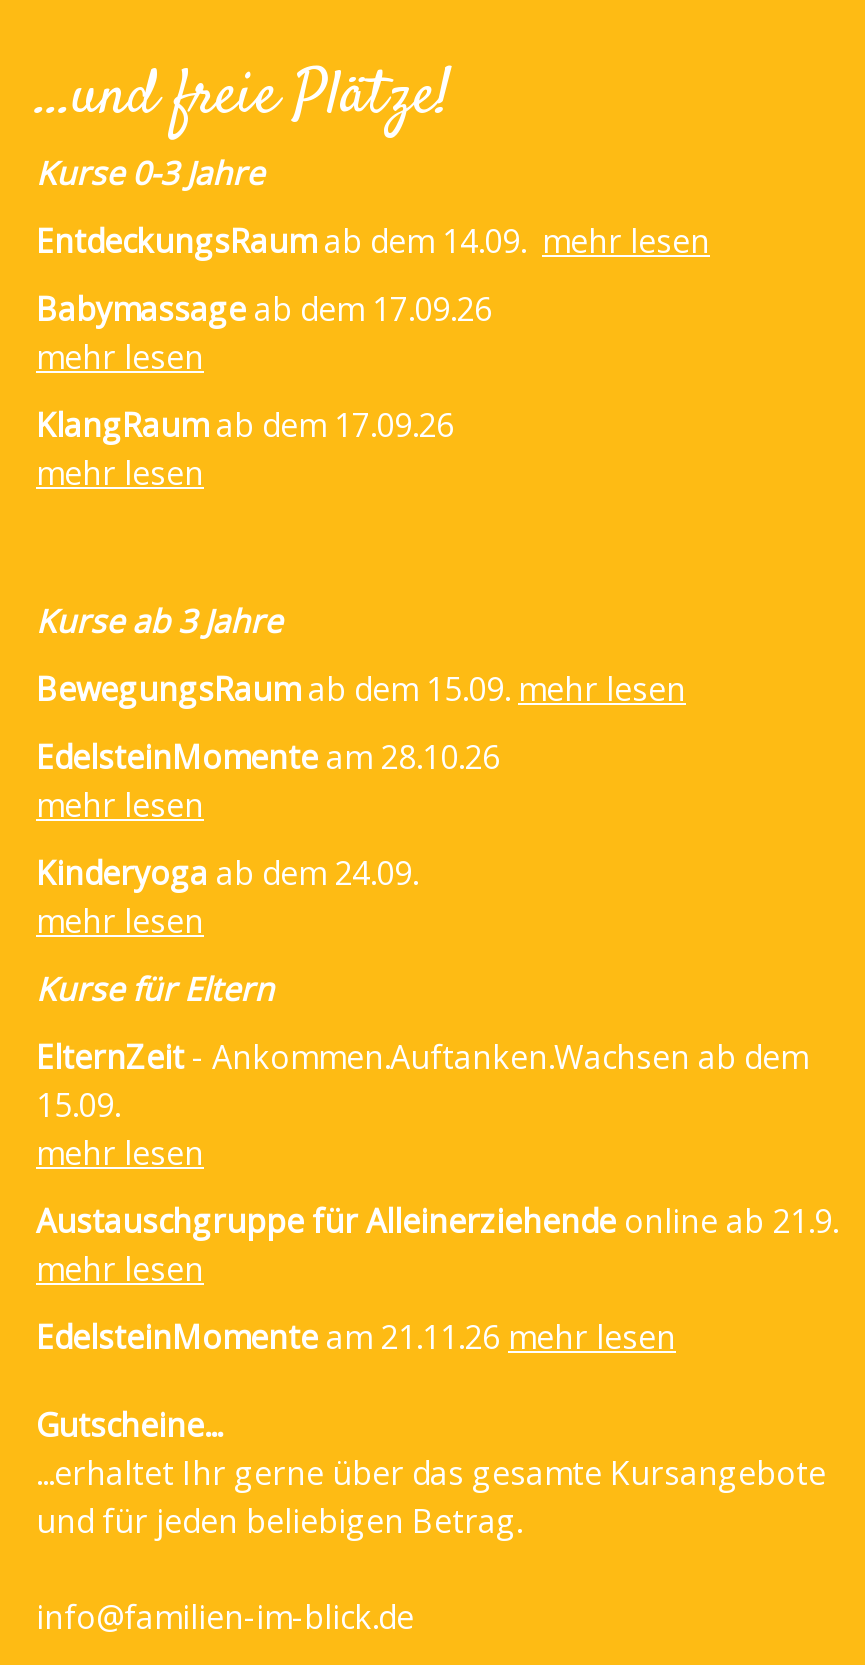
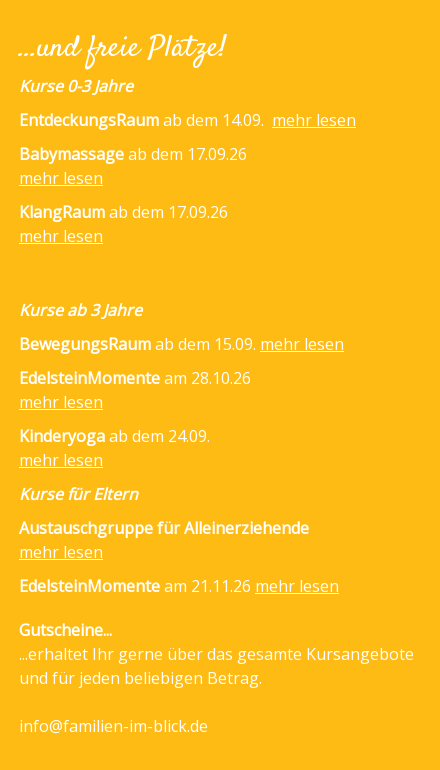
- ElternZeit - Ankommen.Auftanken.Wachsen ab dem
- 15.09.
- mehr lesen
- Austauschgruppe für Alleinerziehende online ab 21.9.
+ Austauschgruppe für Alleinerziehende
